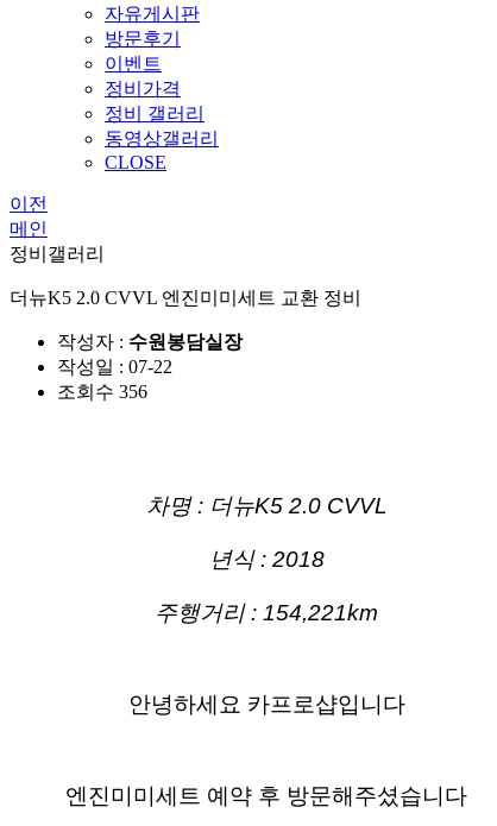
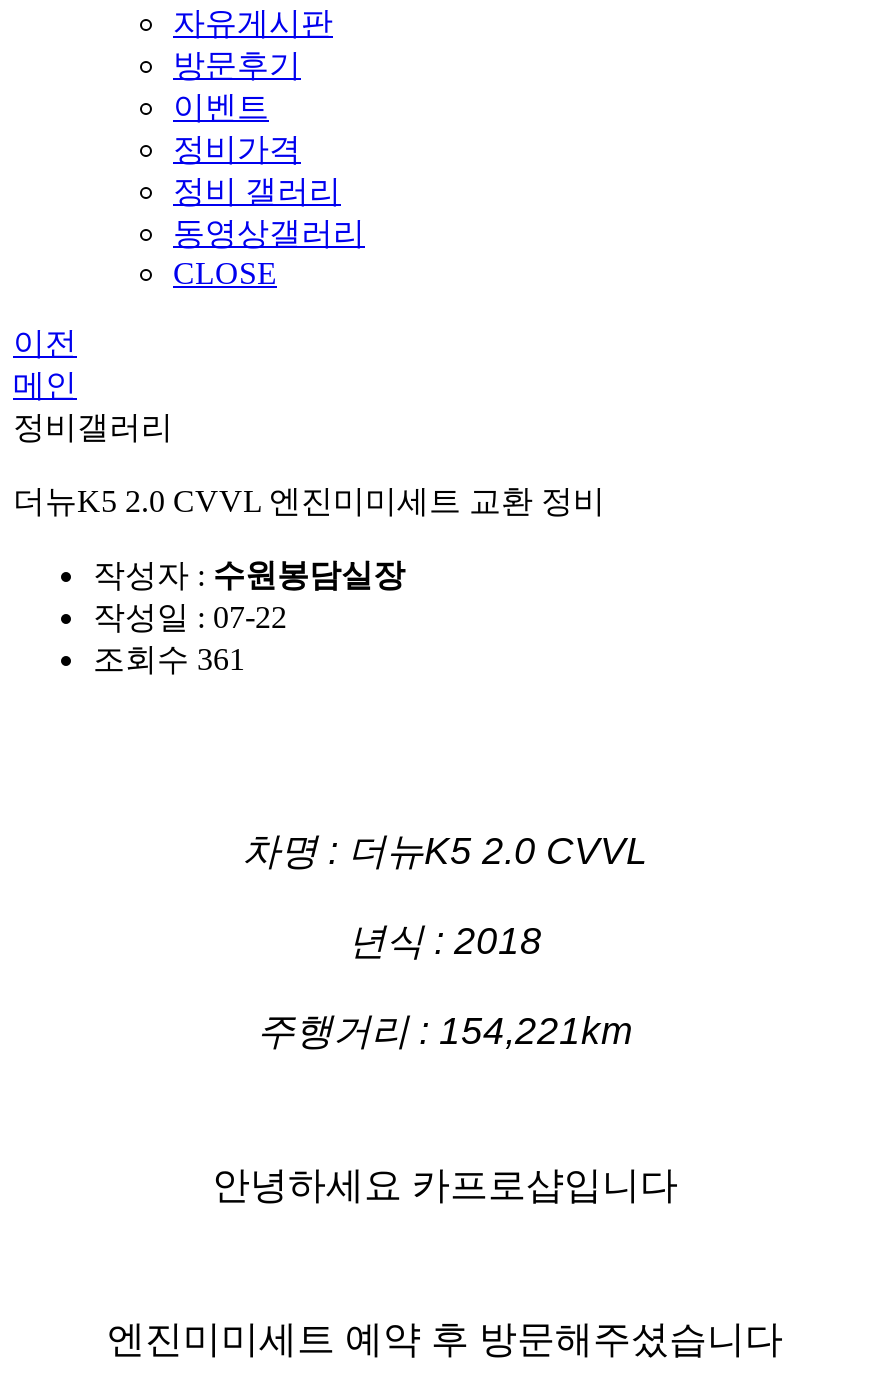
- 조회수 356
+ 조회수 361
